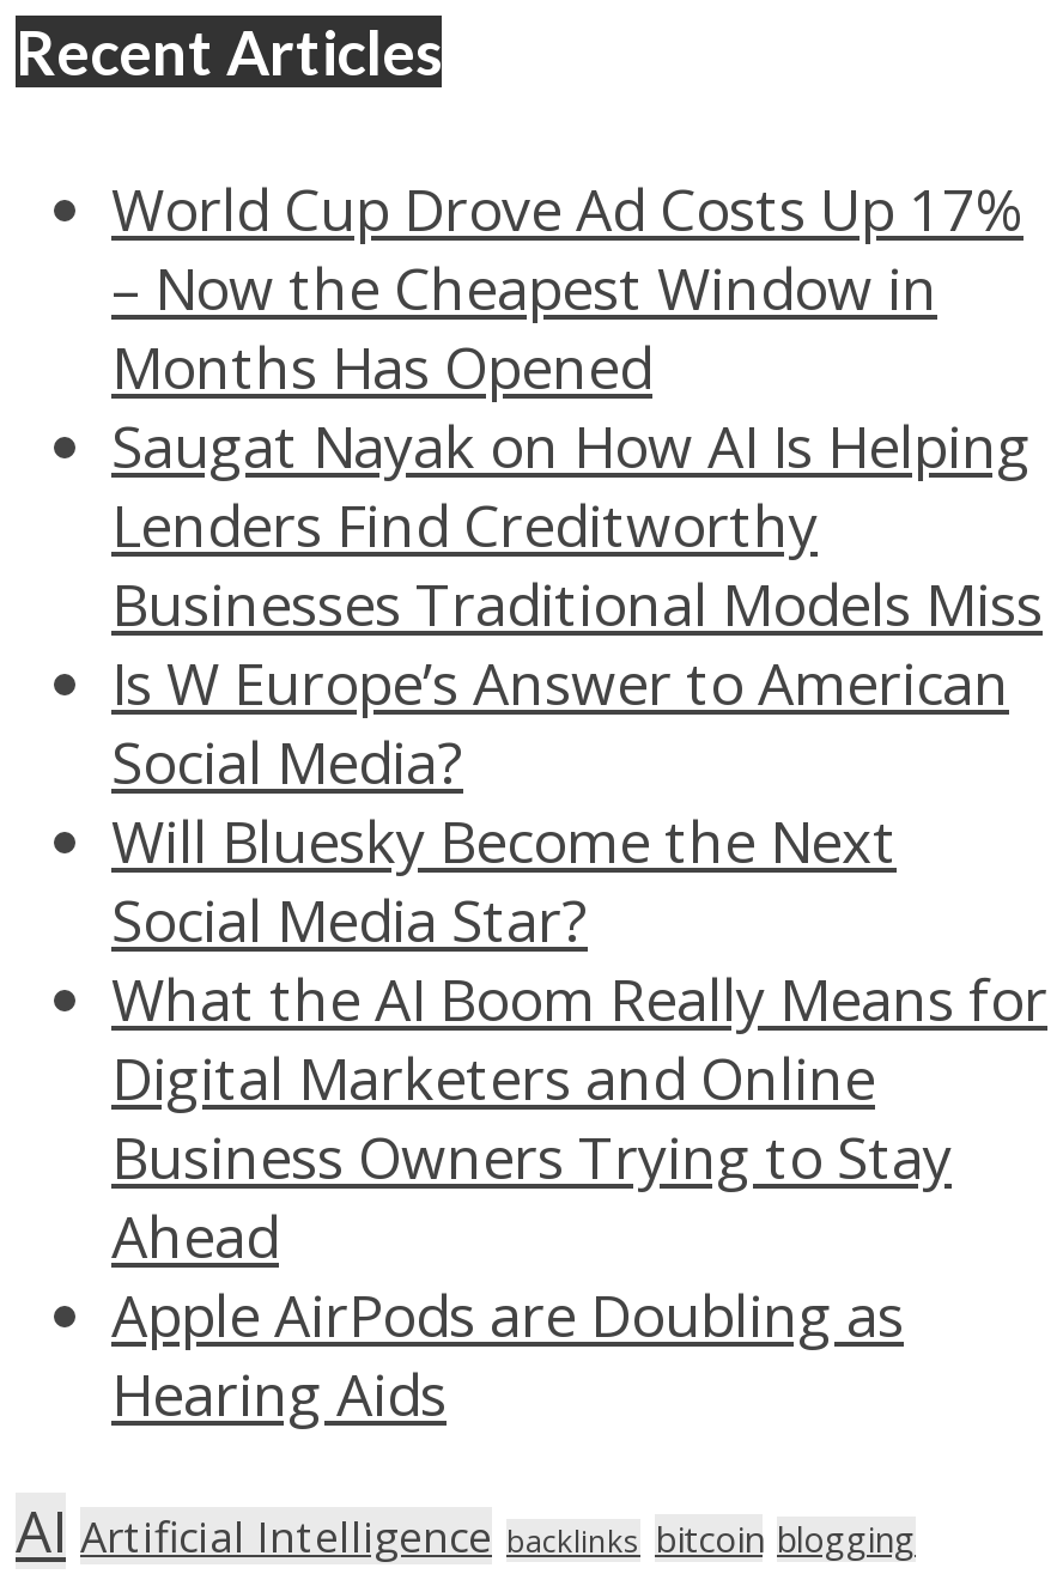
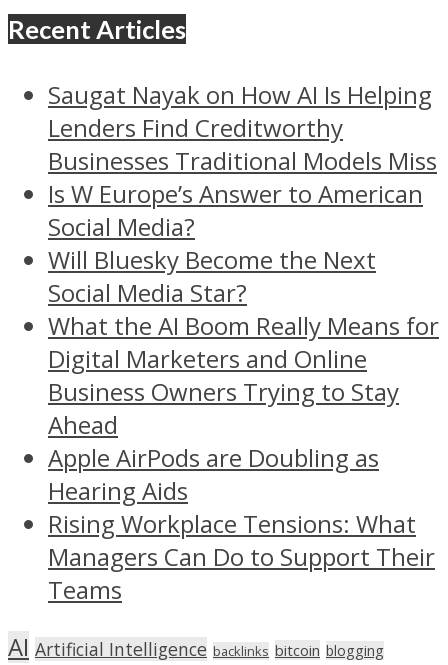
- World Cup Drove Ad Costs Up 17%
- – Now the Cheapest Window in
- Months Has Opened

moved up: Saugat Nayak on How AI Is Helping | Lenders Find Creditworthy | Businesses Traditional Models Miss | ... | Apple AirPods are Doubling as | Hearing Aids

+ Rising Workplace Tensions: What
+ Managers Can Do to Support Their
+ Teams
